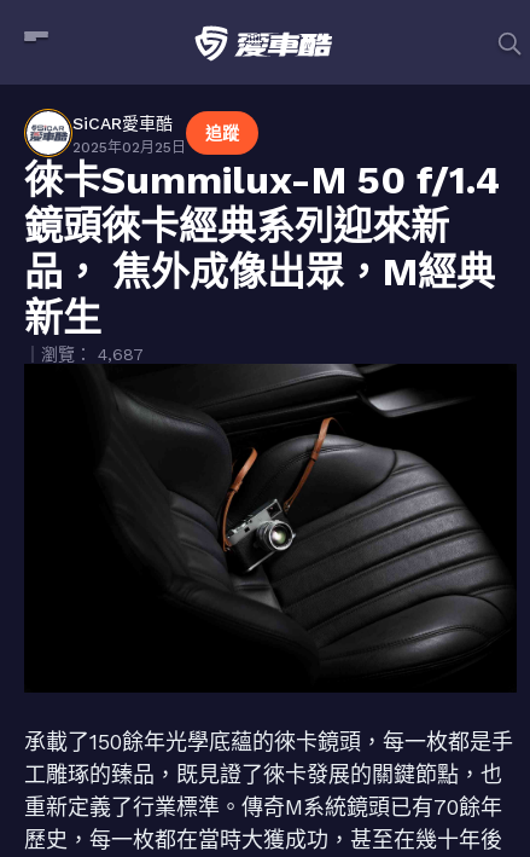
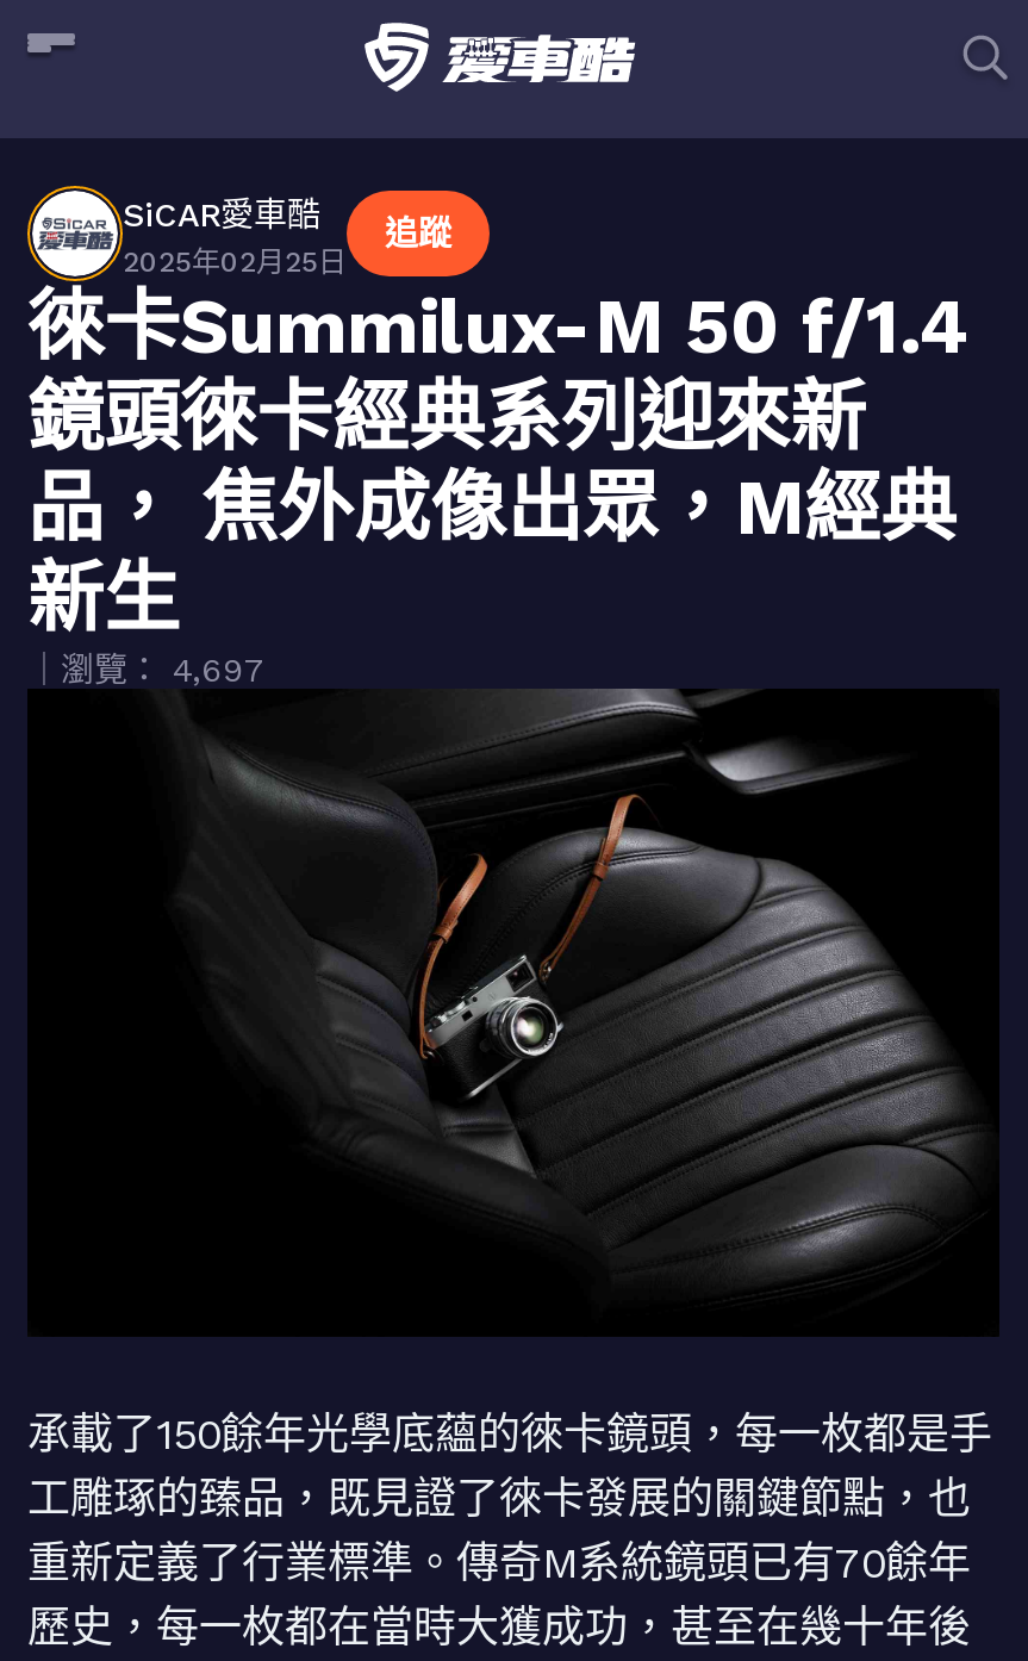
- ｜瀏覽： 4,687
+ ｜瀏覽： 4,697
